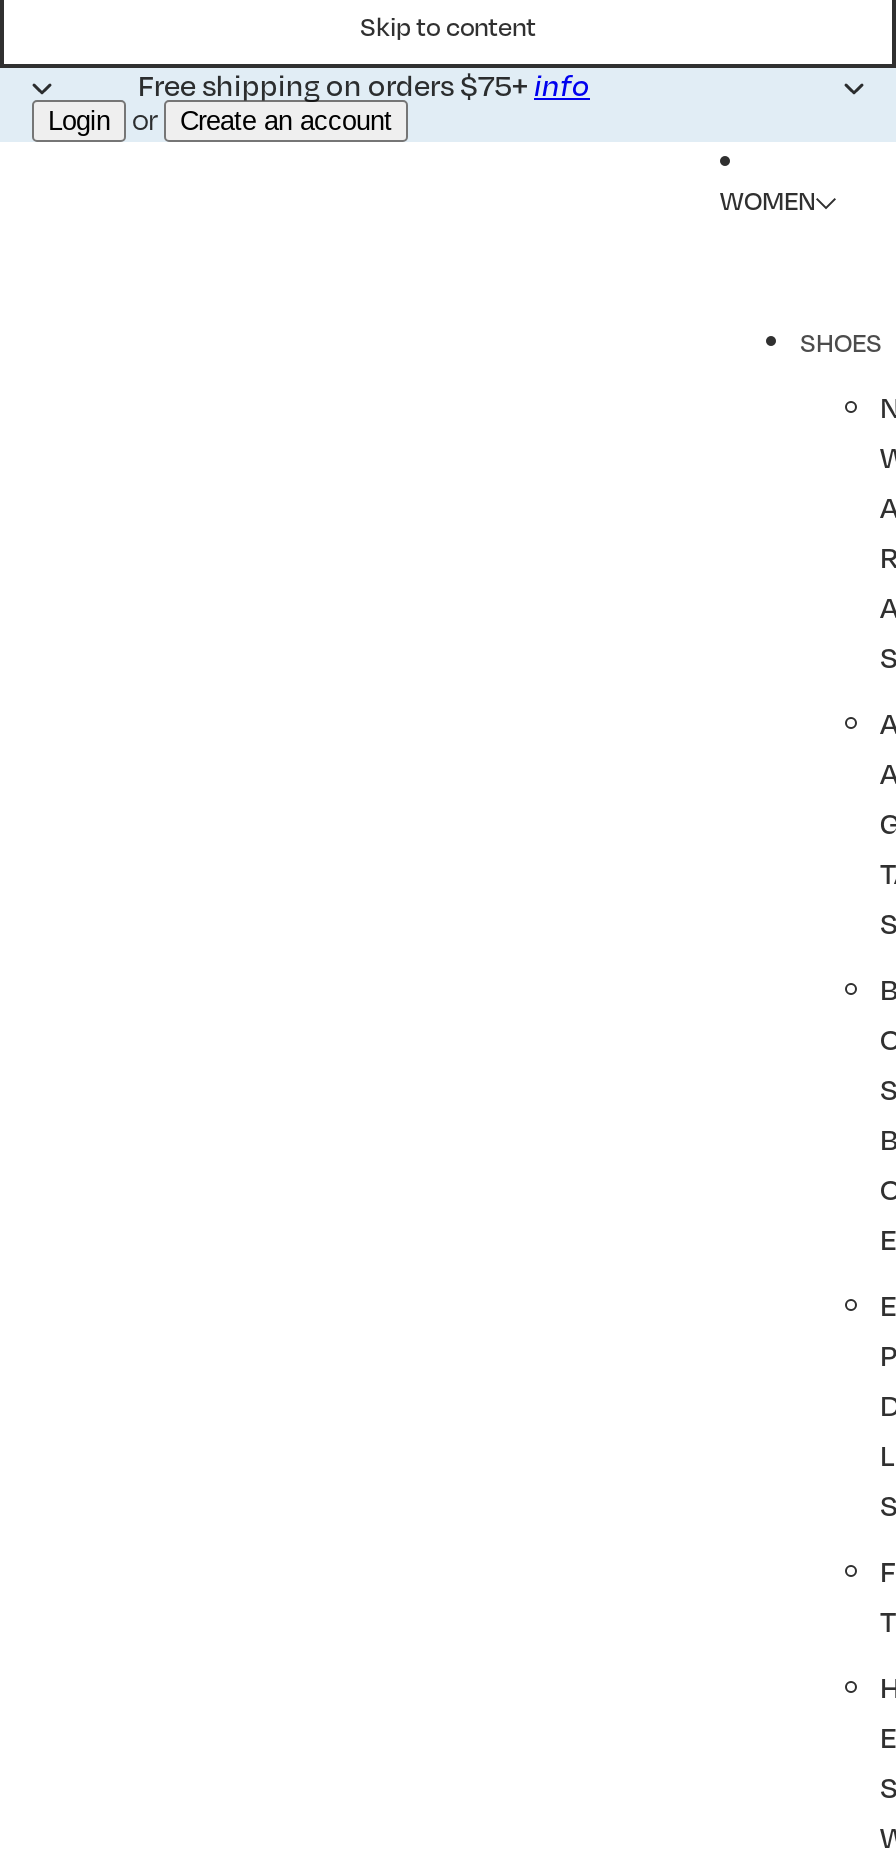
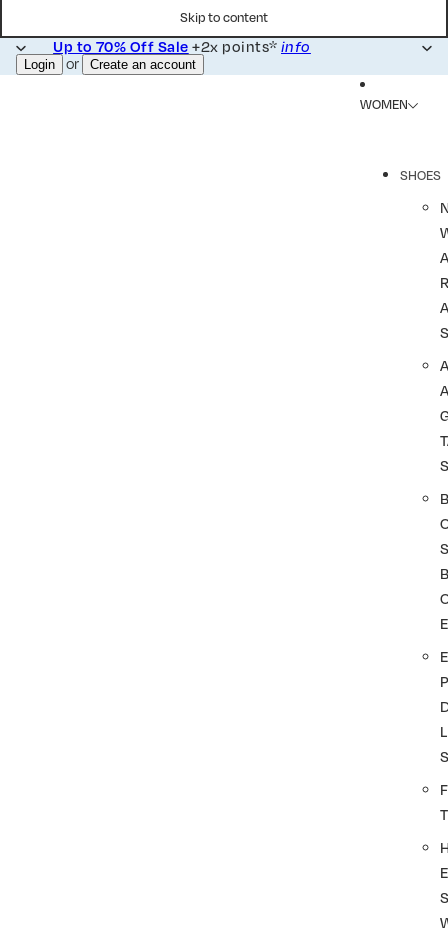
- Free shipping on orders $75+info
+ Up to 70% Off Sale+2x points*info
